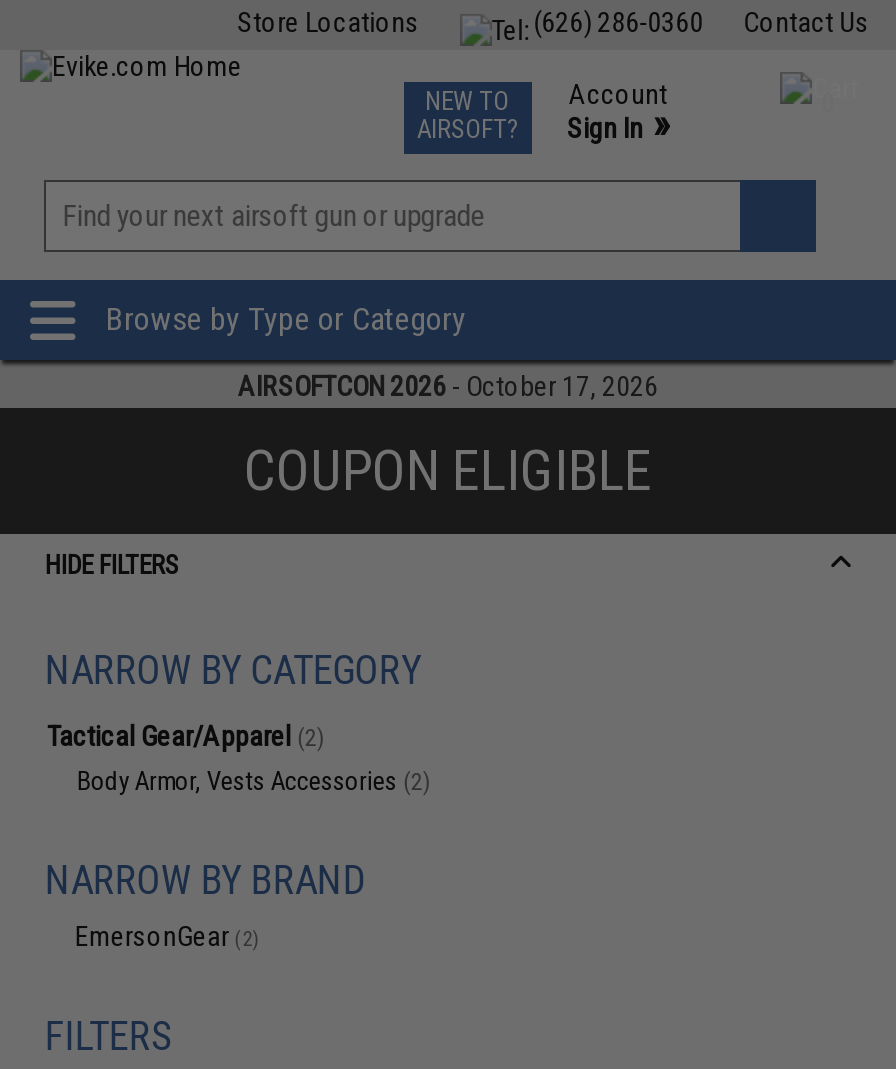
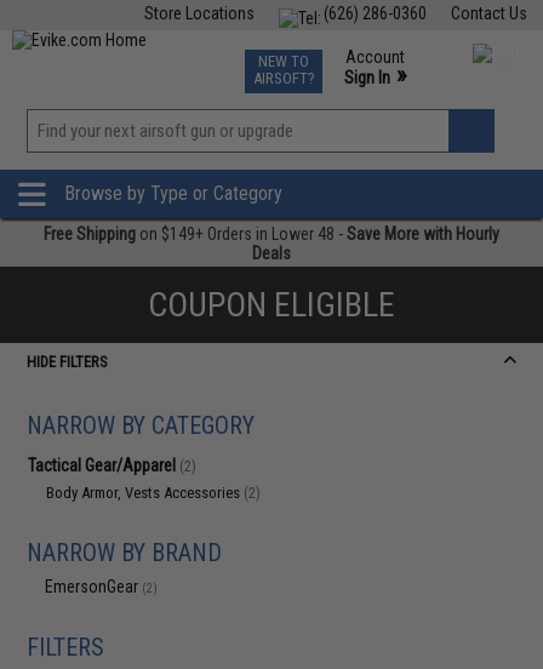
- AIRSOFTCON 2026 - October 17, 2026
+ Free Shipping on $149+ Orders in Lower 48 - Save More with Hourly
+ Deals
